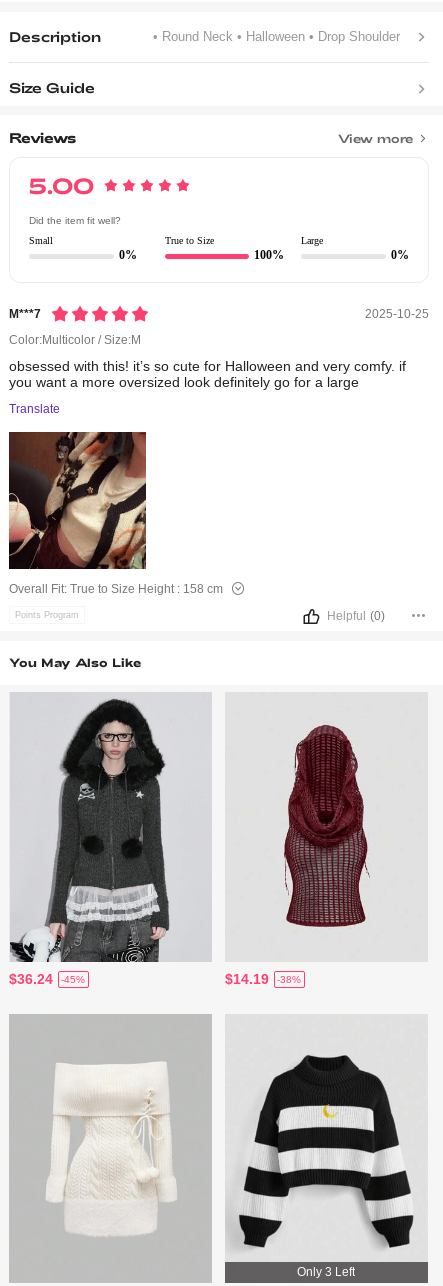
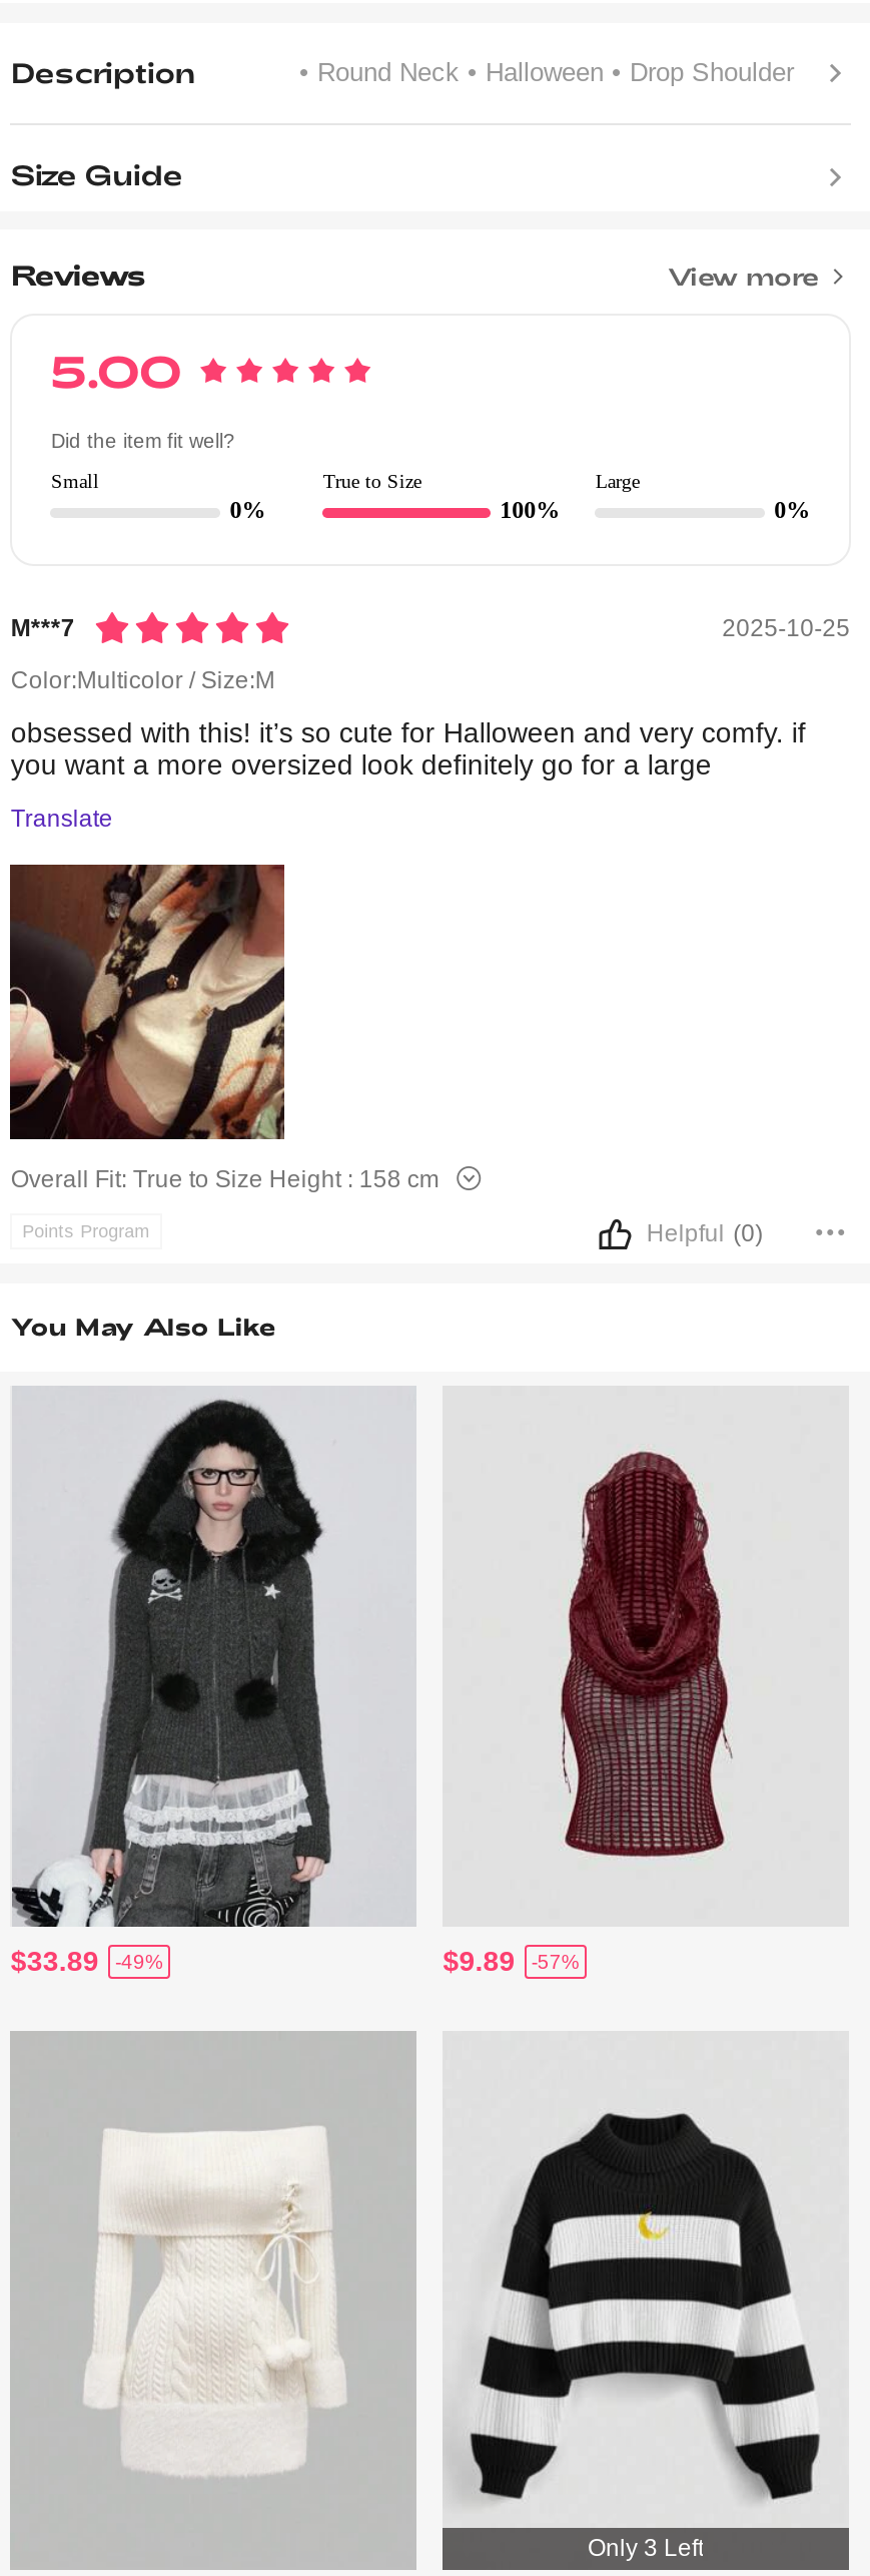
- $36.24
+ $33.89

- -45%
+ -49%

- $14.19
+ $9.89

- -38%
+ -57%
